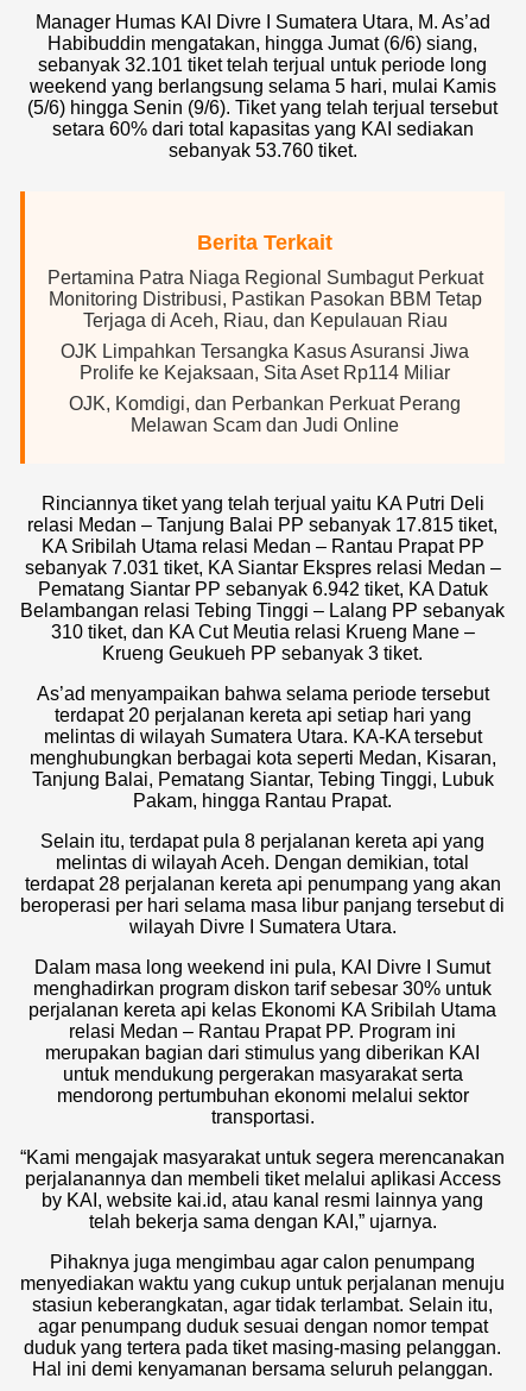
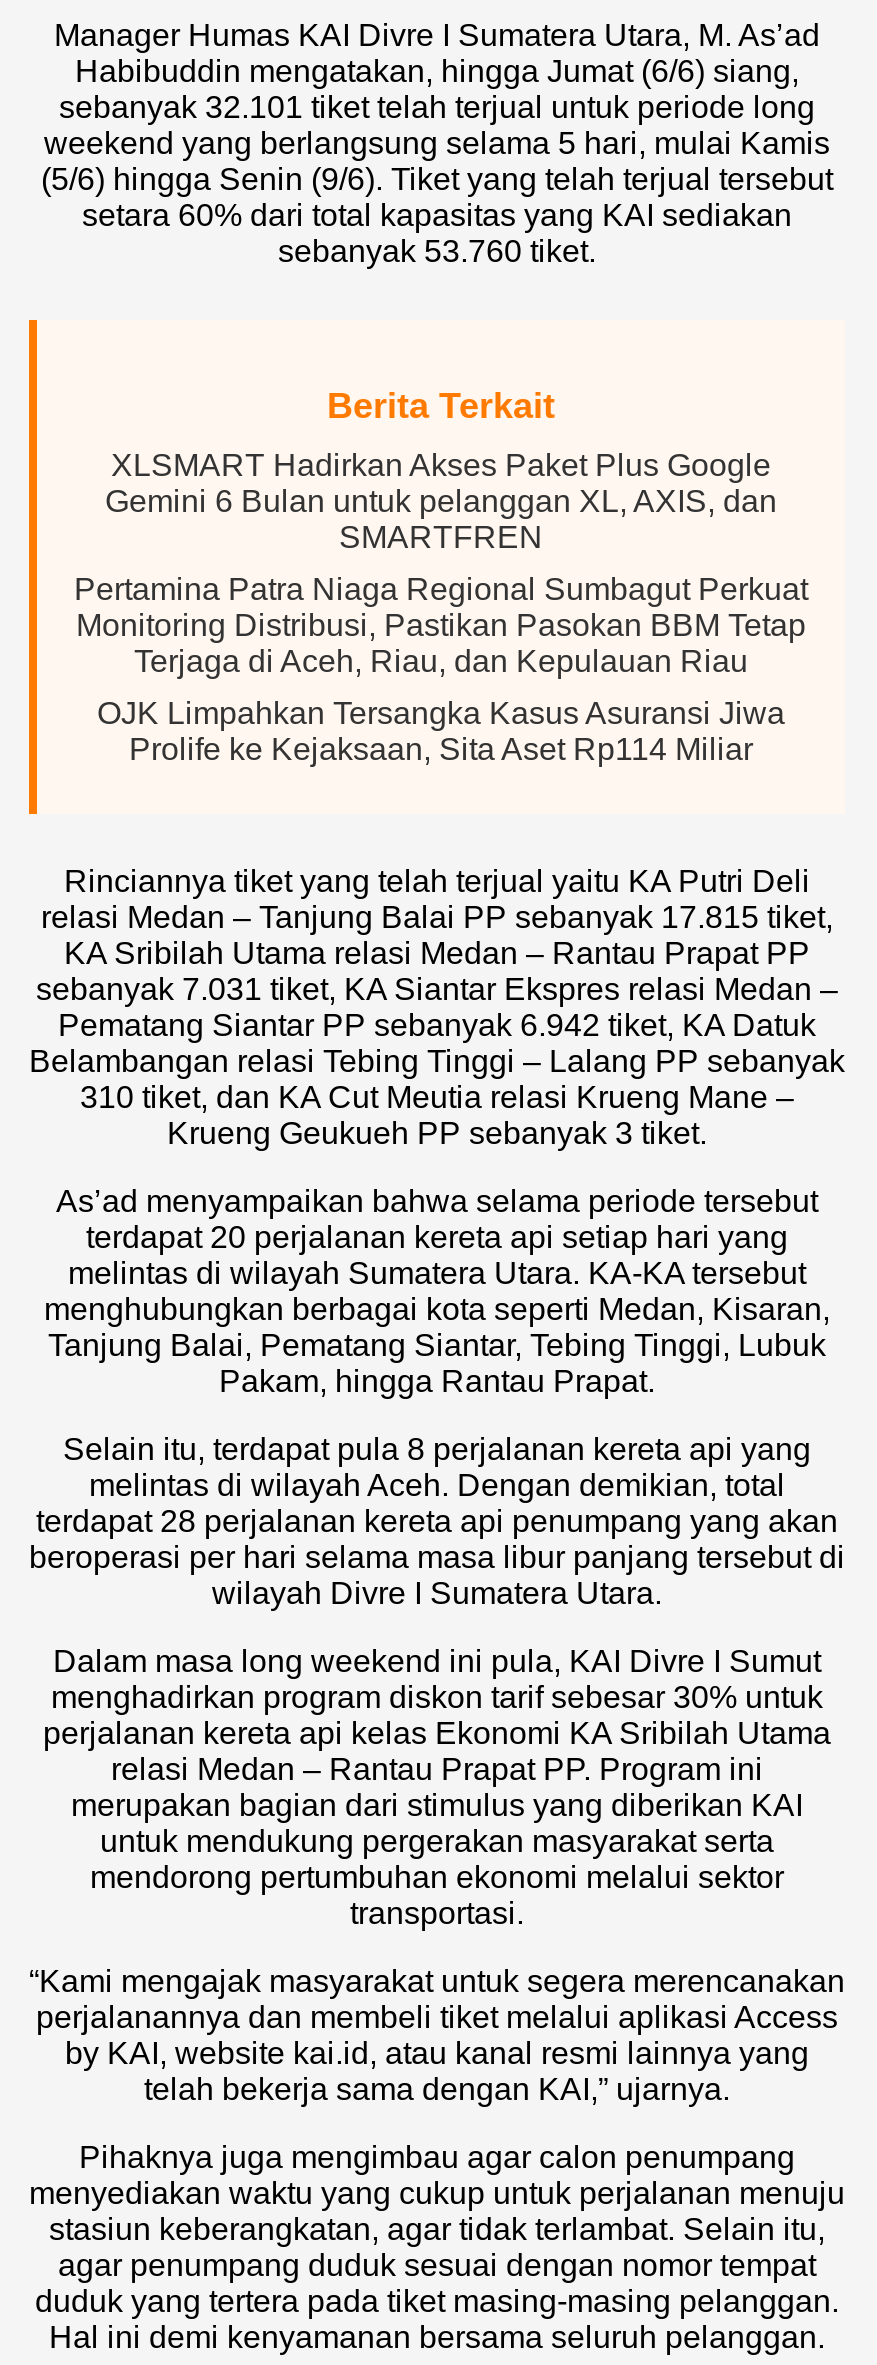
+ XLSMART Hadirkan Akses Paket Plus Google
+ Gemini 6 Bulan untuk pelanggan XL, AXIS, dan
+ SMARTFREN

moved down: Pertamina Patra Niaga Regional Sumbagut Perkuat | Monitoring Distribusi, Pastikan Pasokan BBM Tetap | Terjaga di Aceh, Riau, dan Kepulauan Riau | OJK Limpahkan Tersangka Kasus Asuransi Jiwa | Prolife ke Kejaksaan, Sita Aset Rp114 Miliar

- OJK, Komdigi, dan Perbankan Perkuat Perang
- Melawan Scam dan Judi Online
